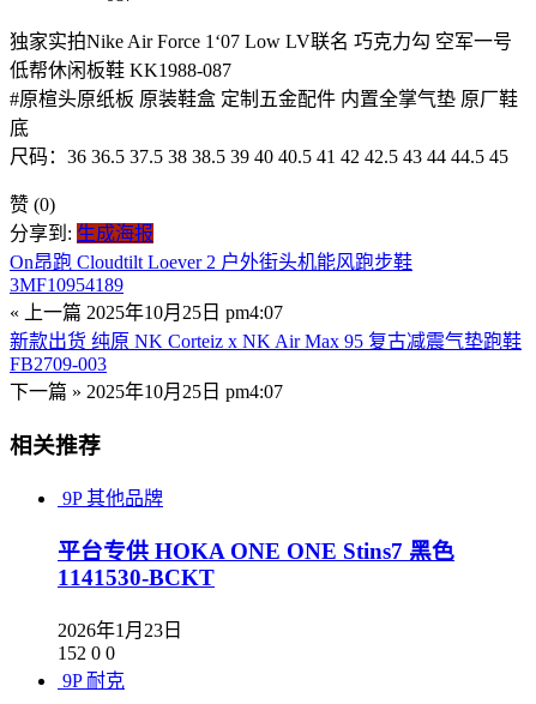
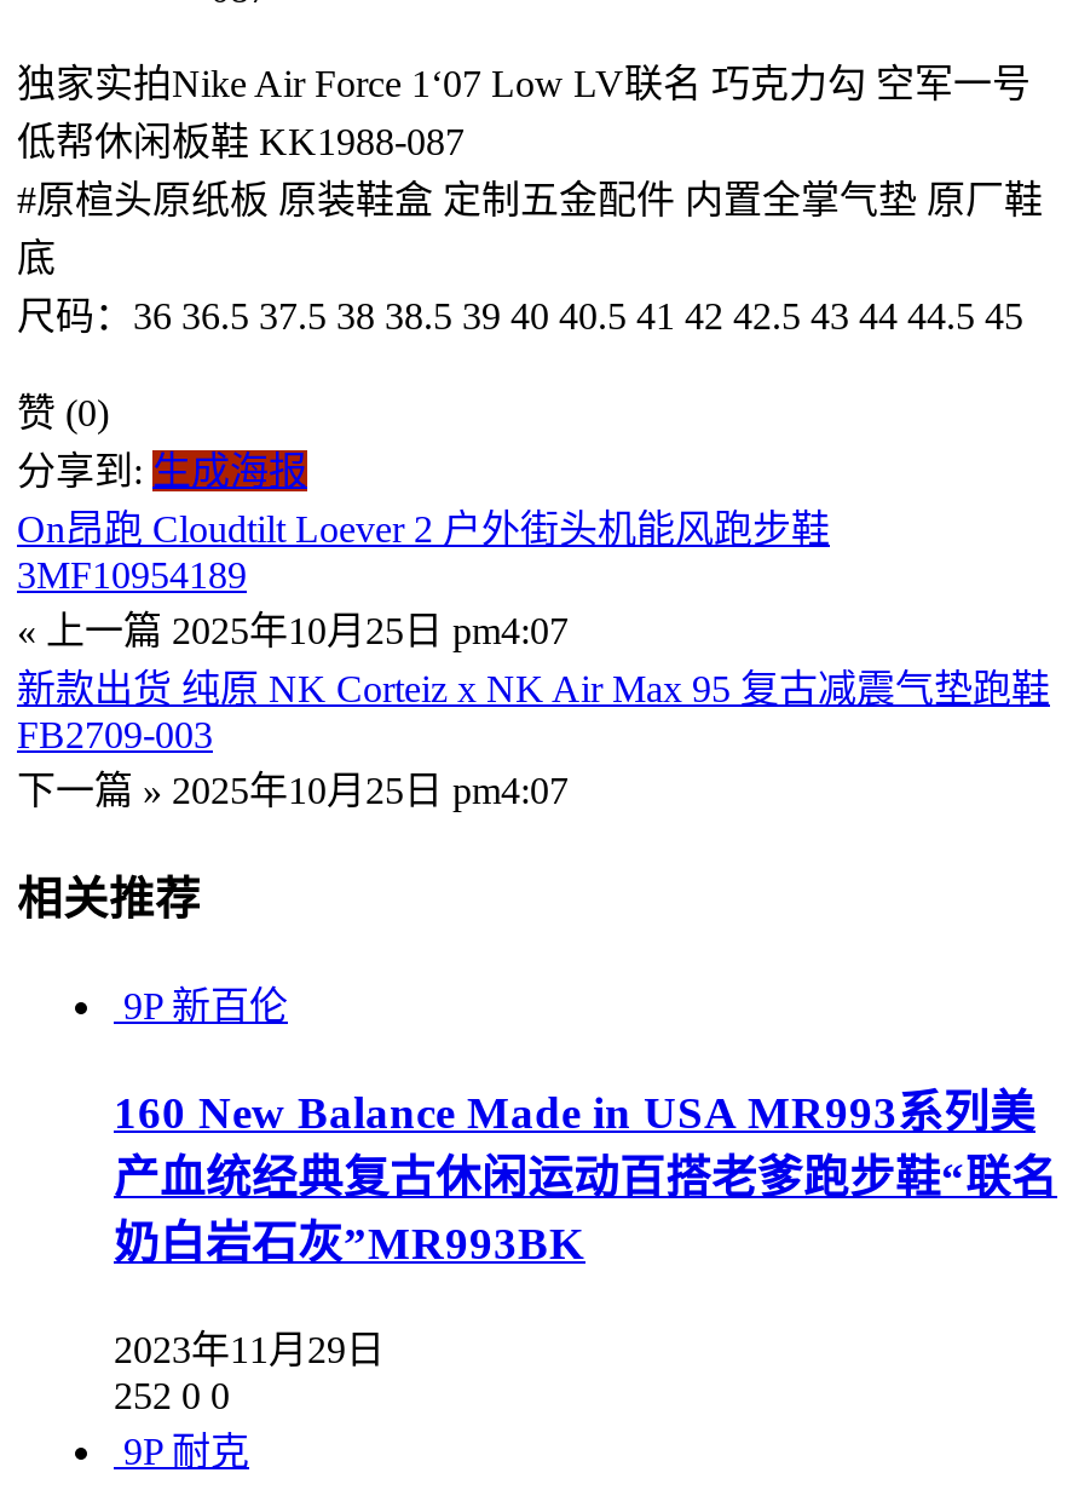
- 9P 其他品牌
+ 9P 新百伦

- 平台专供 HOKA ONE ONE Stins7 黑色
- 1141530-BCKT
+ 160 New Balance Made in USA MR993系列美
+ 产血统经典复古休闲运动百搭老爹跑步鞋“联名
+ 奶白岩石灰”MR993BK

- 2026年1月23日
- 152 0 0
+ 2023年11月29日
+ 252 0 0
